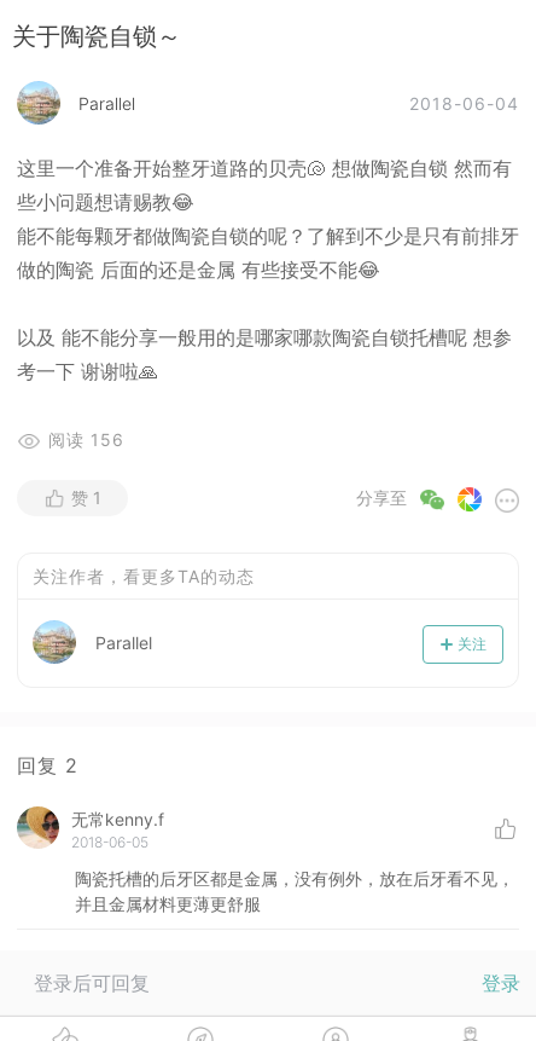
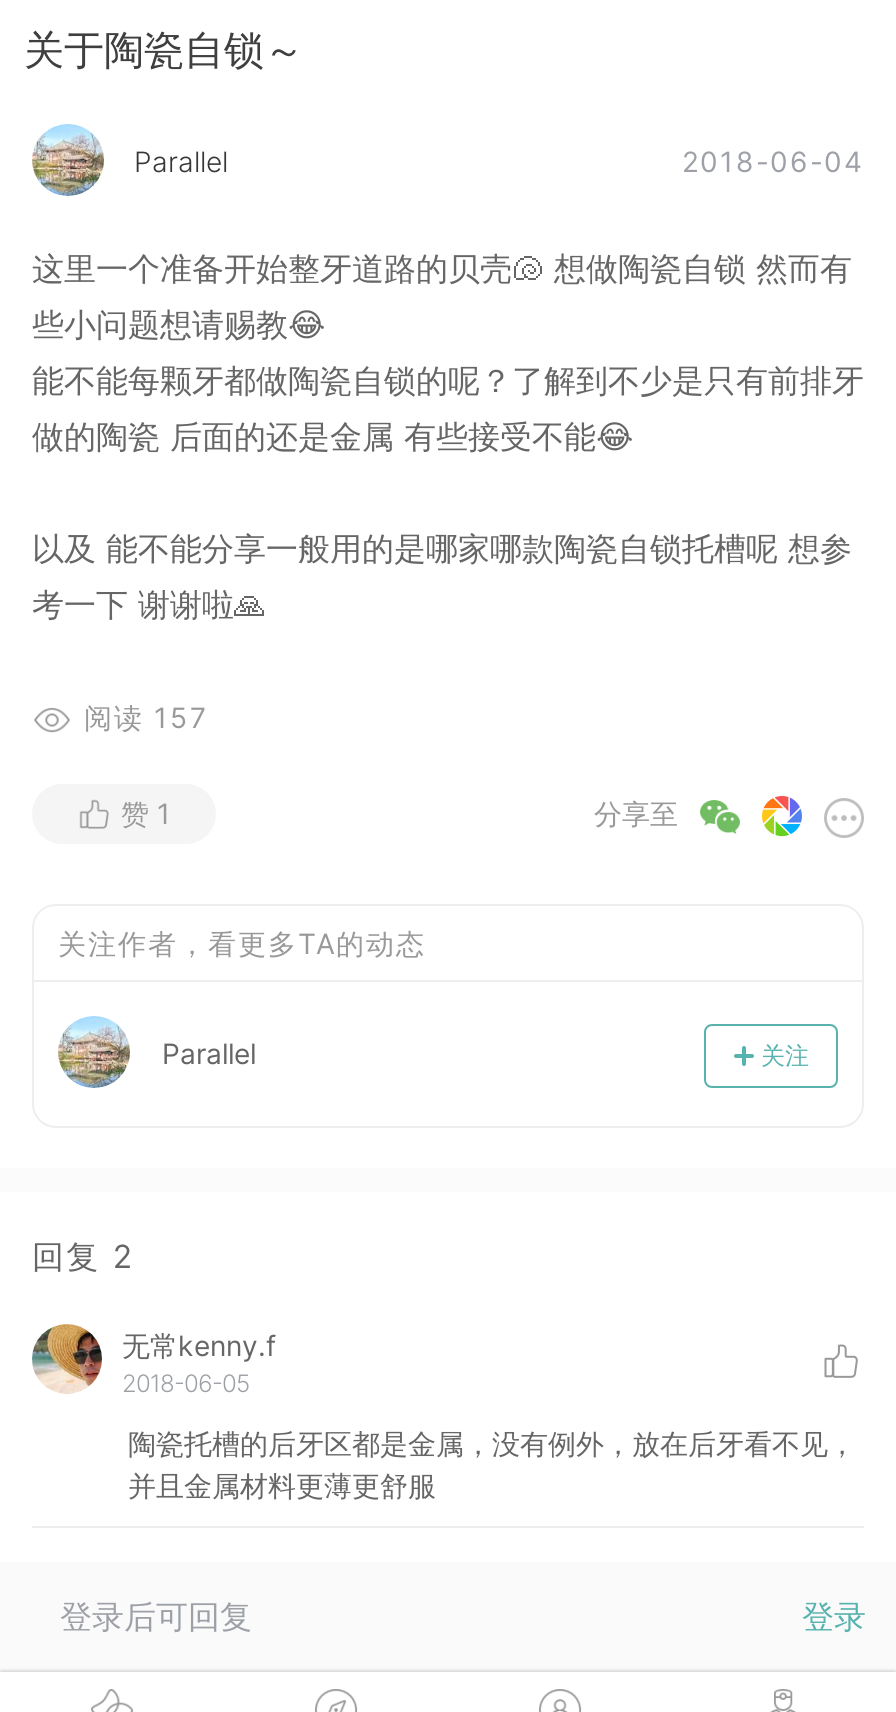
- 阅读156
+ 阅读157
